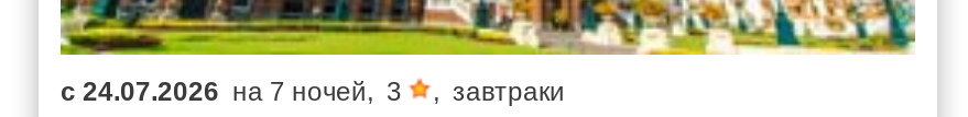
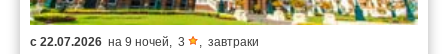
- с 24.07.2026 на 7 ночей, 3 , завтраки
+ с 22.07.2026 на 9 ночей, 3 , завтраки
